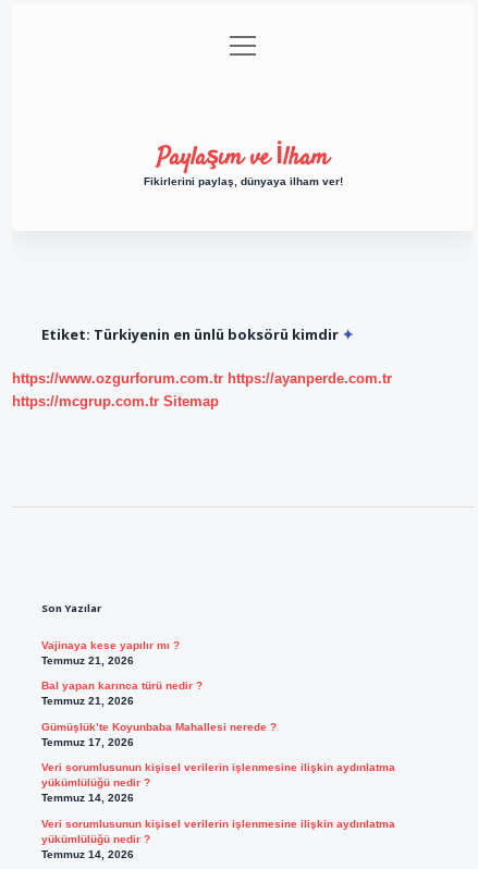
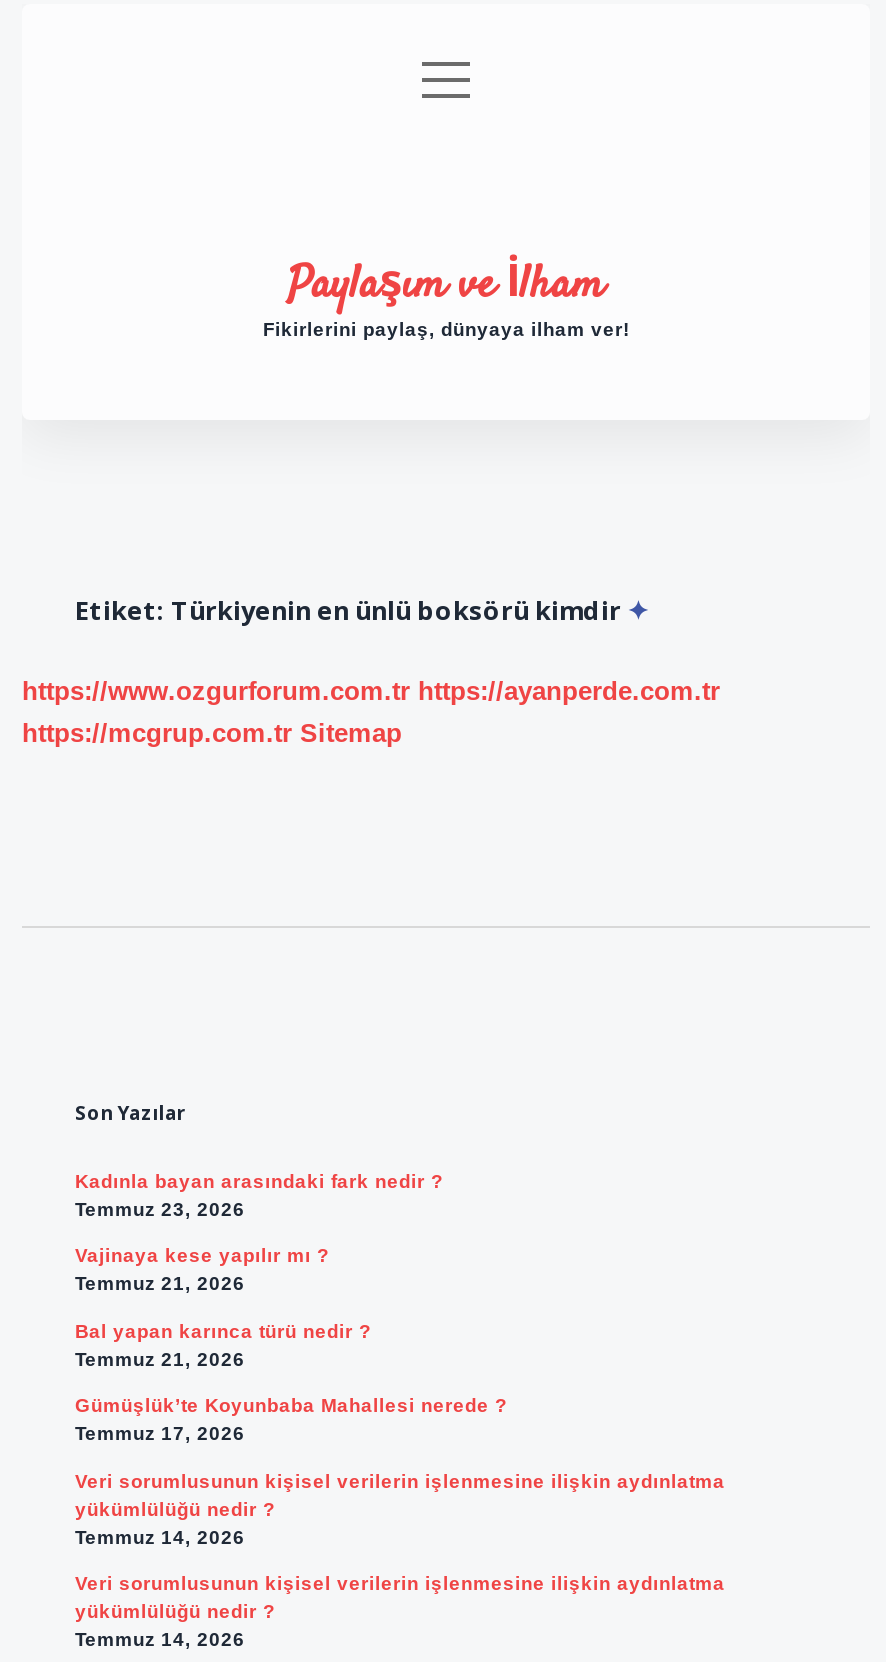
+ Kadınla bayan arasındaki fark nedir ?
+ Temmuz 23, 2026
